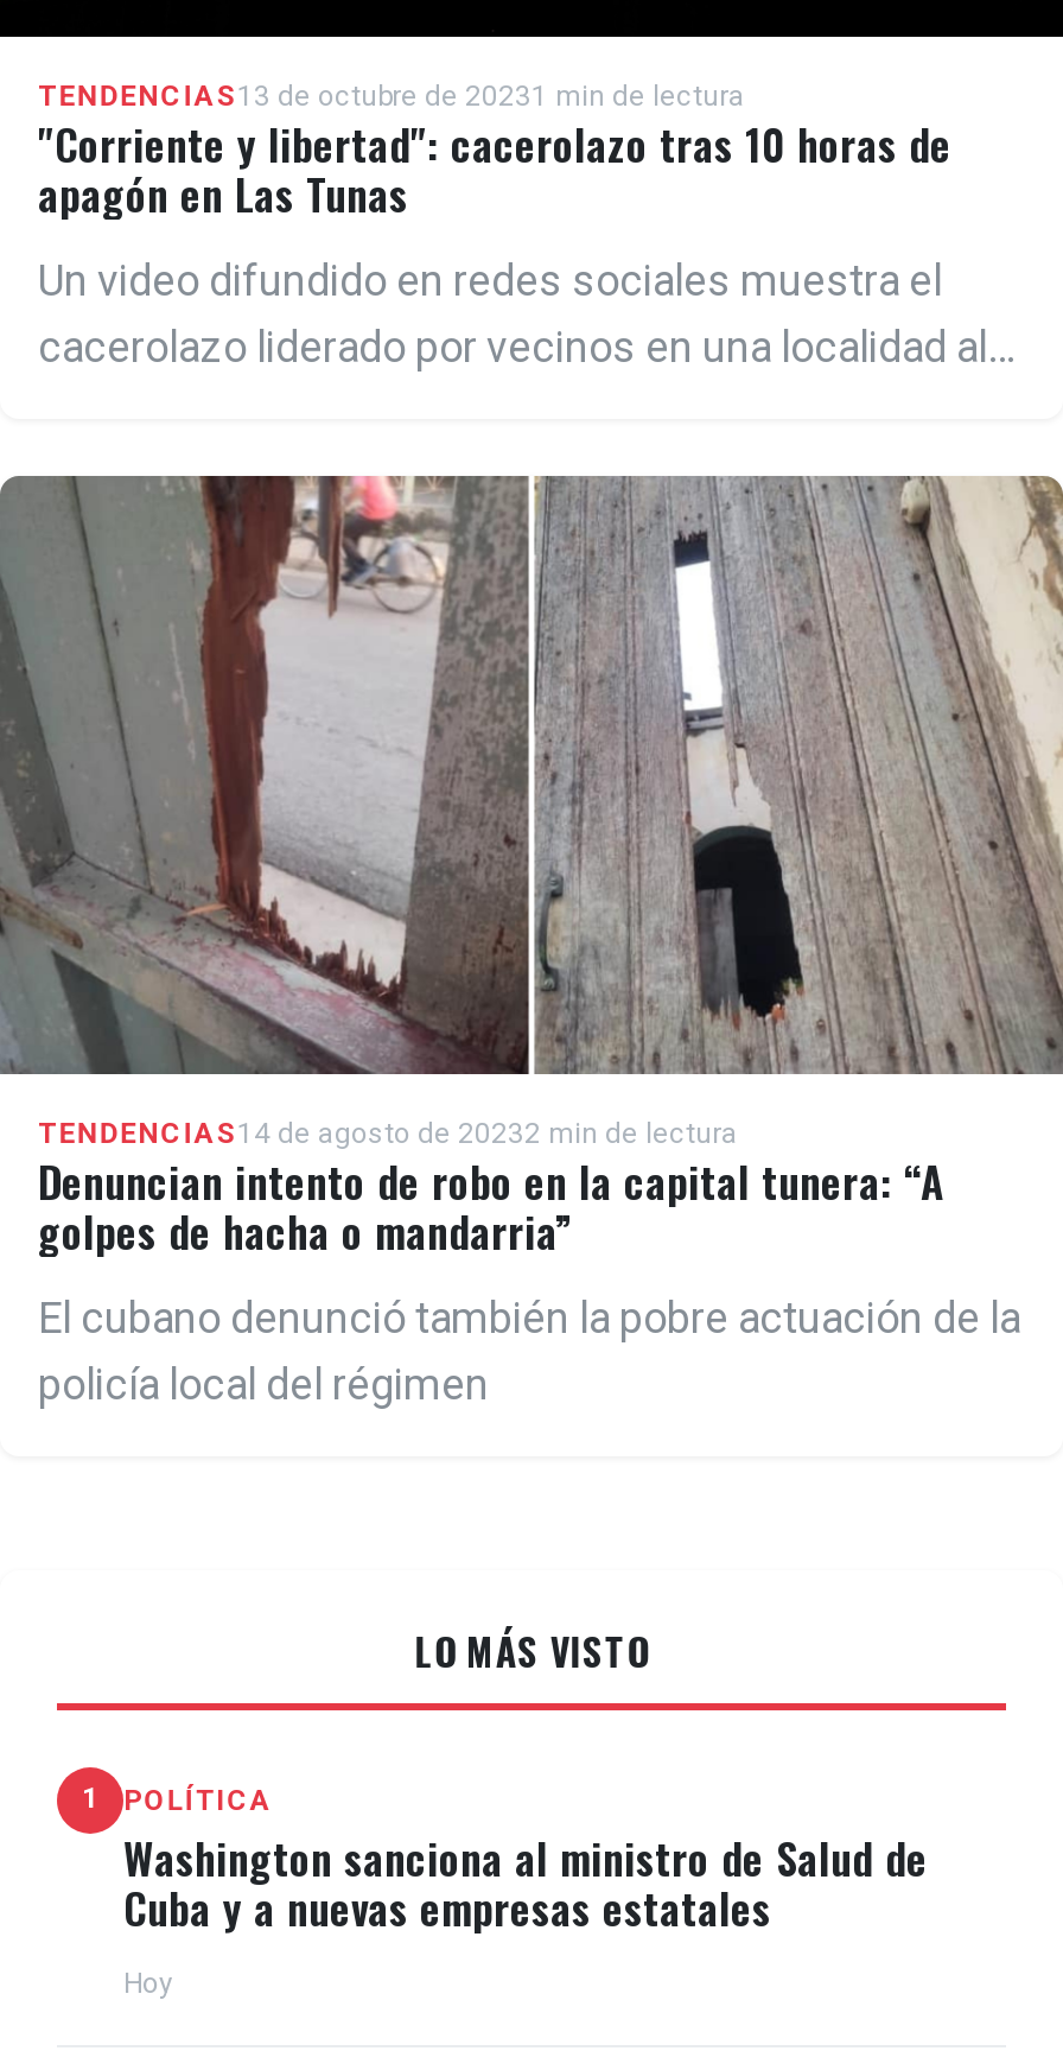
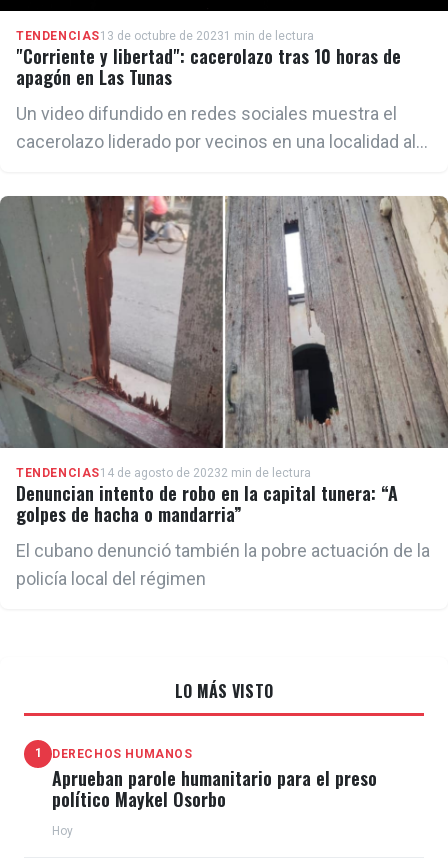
- POLÍTICA
- Washington sanciona al ministro de Salud de
- Cuba y a nuevas empresas estatales
+ DERECHOS HUMANOS
+ Aprueban parole humanitario para el preso
+ político Maykel Osorbo
